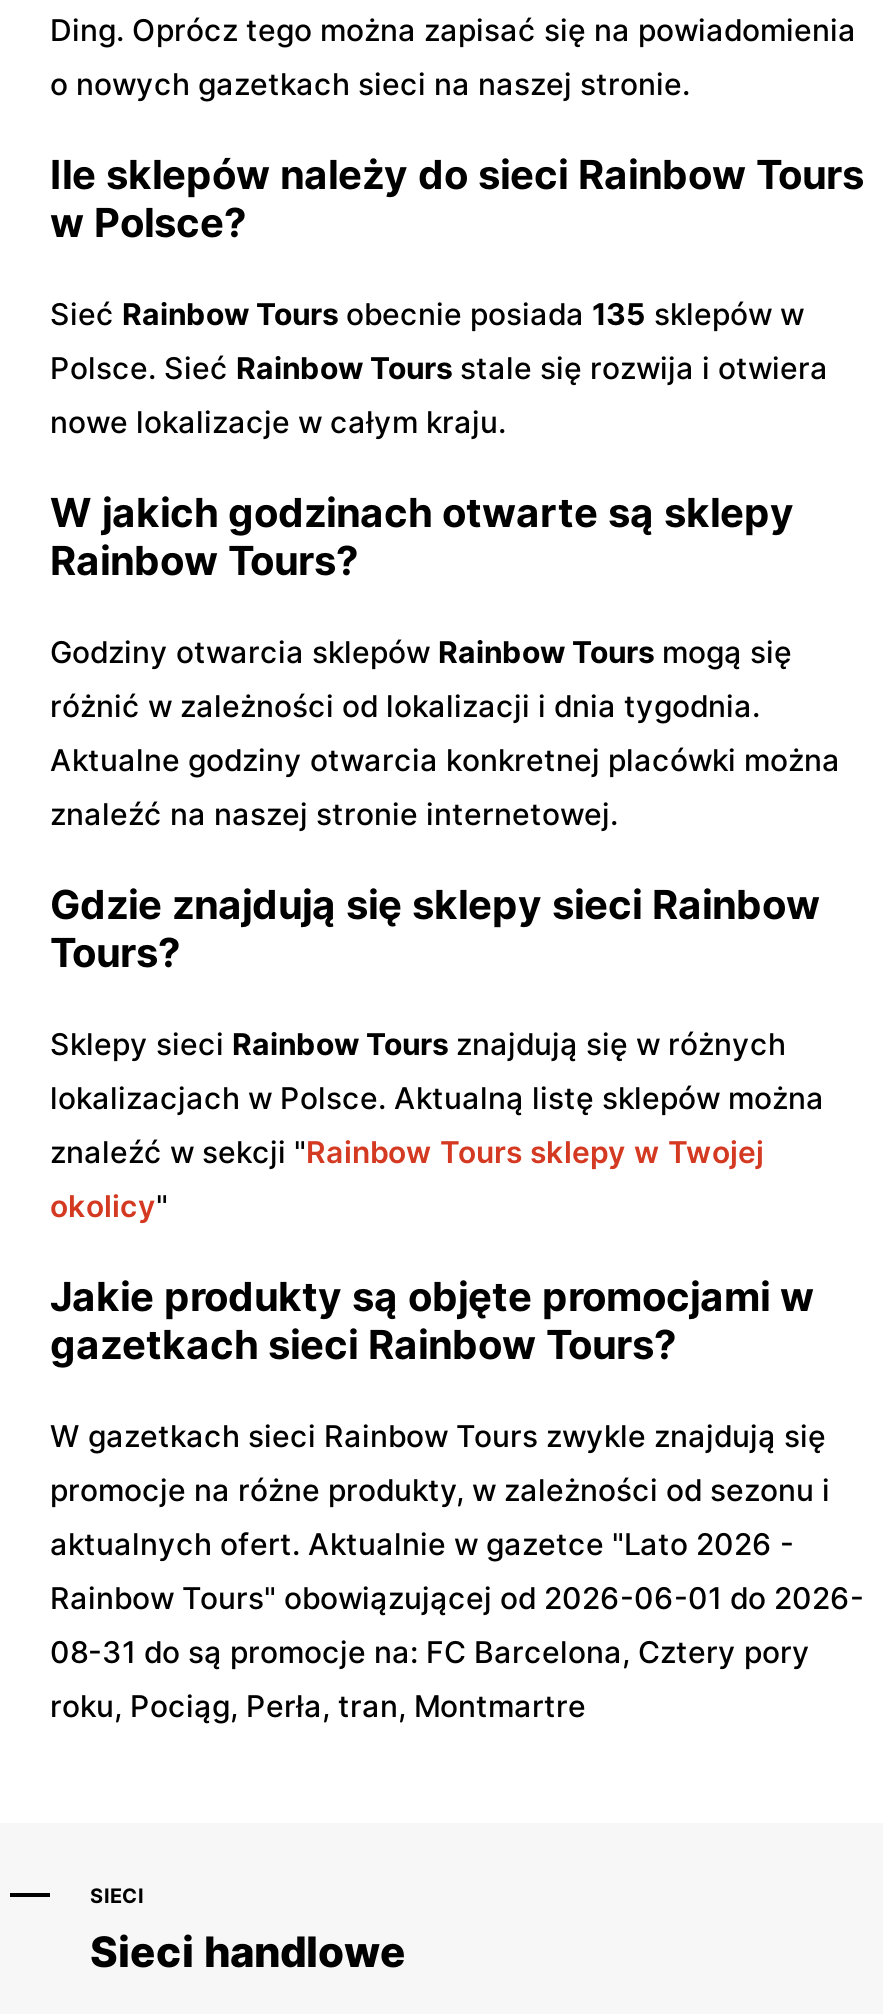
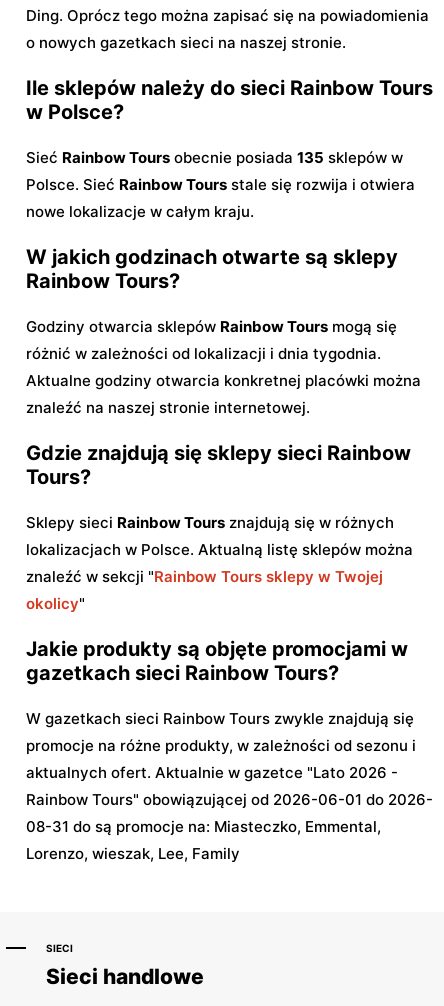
- 08-31 do są promocje na: FC Barcelona, Cztery pory
- roku, Pociąg, Perła, tran, Montmartre
+ 08-31 do są promocje na: Miasteczko, Emmental,
+ Lorenzo, wieszak, Lee, Family
